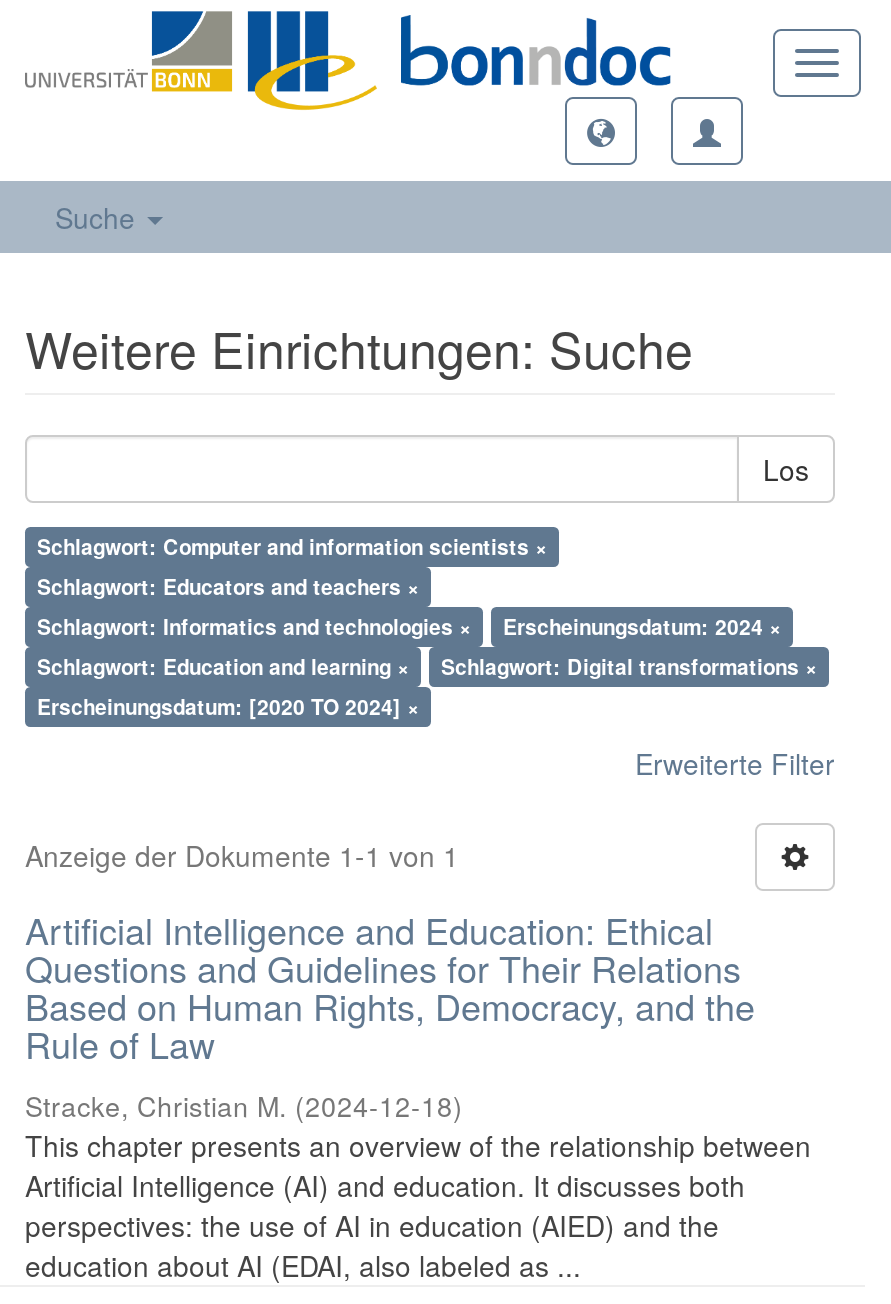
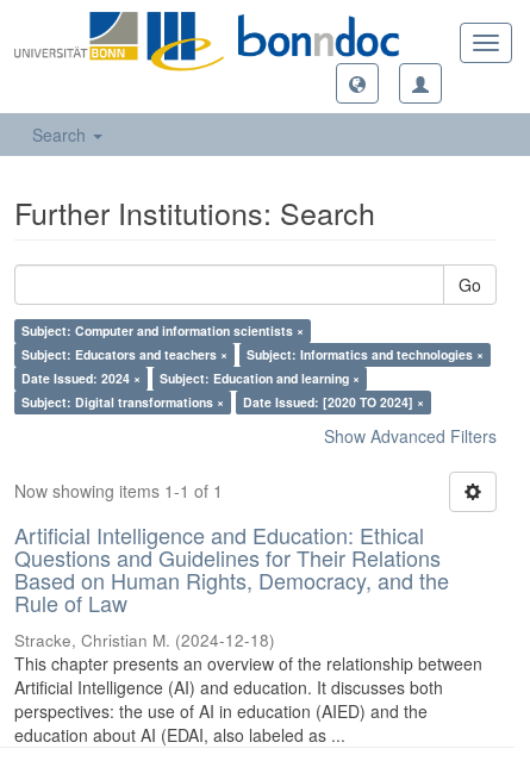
- Suche
+ Search

- Weitere Einrichtungen: Suche
+ Further Institutions: Search

- Los
+ Go

- Schlagwort: Computer and information scientists ×
- Schlagwort: Educators and teachers ×
- Schlagwort: Informatics and technologies ×
- Erscheinungsdatum: 2024 ×
- Schlagwort: Education and learning ×
- Schlagwort: Digital transformations ×
- Erscheinungsdatum: [2020 TO 2024] ×
+ Subject: Computer and information scientists ×
+ Subject: Educators and teachers ×
+ Subject: Informatics and technologies ×
+ Date Issued: 2024 ×
+ Subject: Education and learning ×
+ Subject: Digital transformations ×
+ Date Issued: [2020 TO 2024] ×

- Erweiterte Filter
+ Show Advanced Filters

- Anzeige der Dokumente 1-1 von 1
+ Now showing items 1-1 of 1
